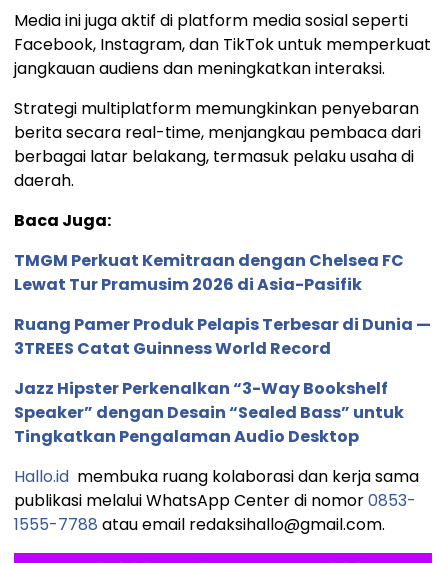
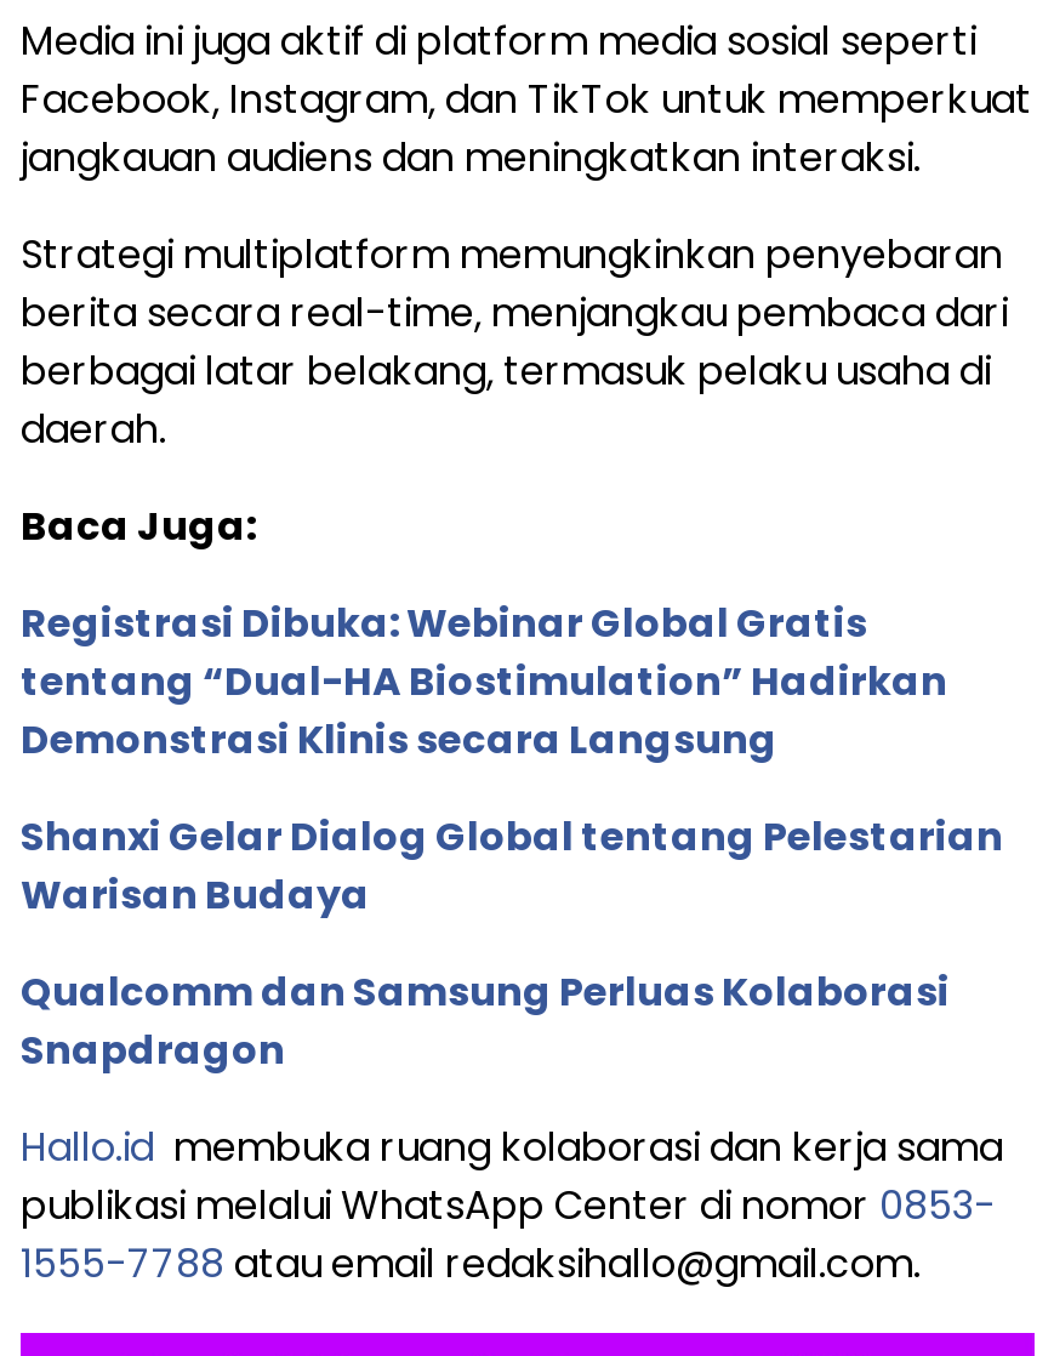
- TMGM Perkuat Kemitraan dengan Chelsea FC
- Lewat Tur Pramusim 2026 di Asia-Pasifik
+ Registrasi Dibuka: Webinar Global Gratis
+ tentang “Dual-HA Biostimulation” Hadirkan
+ Demonstrasi Klinis secara Langsung

- Ruang Pamer Produk Pelapis Terbesar di Dunia —
- 3TREES Catat Guinness World Record
+ Shanxi Gelar Dialog Global tentang Pelestarian
+ Warisan Budaya

- Jazz Hipster Perkenalkan “3-Way Bookshelf
- Speaker” dengan Desain “Sealed Bass” untuk
- Tingkatkan Pengalaman Audio Desktop
+ Qualcomm dan Samsung Perluas Kolaborasi
+ Snapdragon
